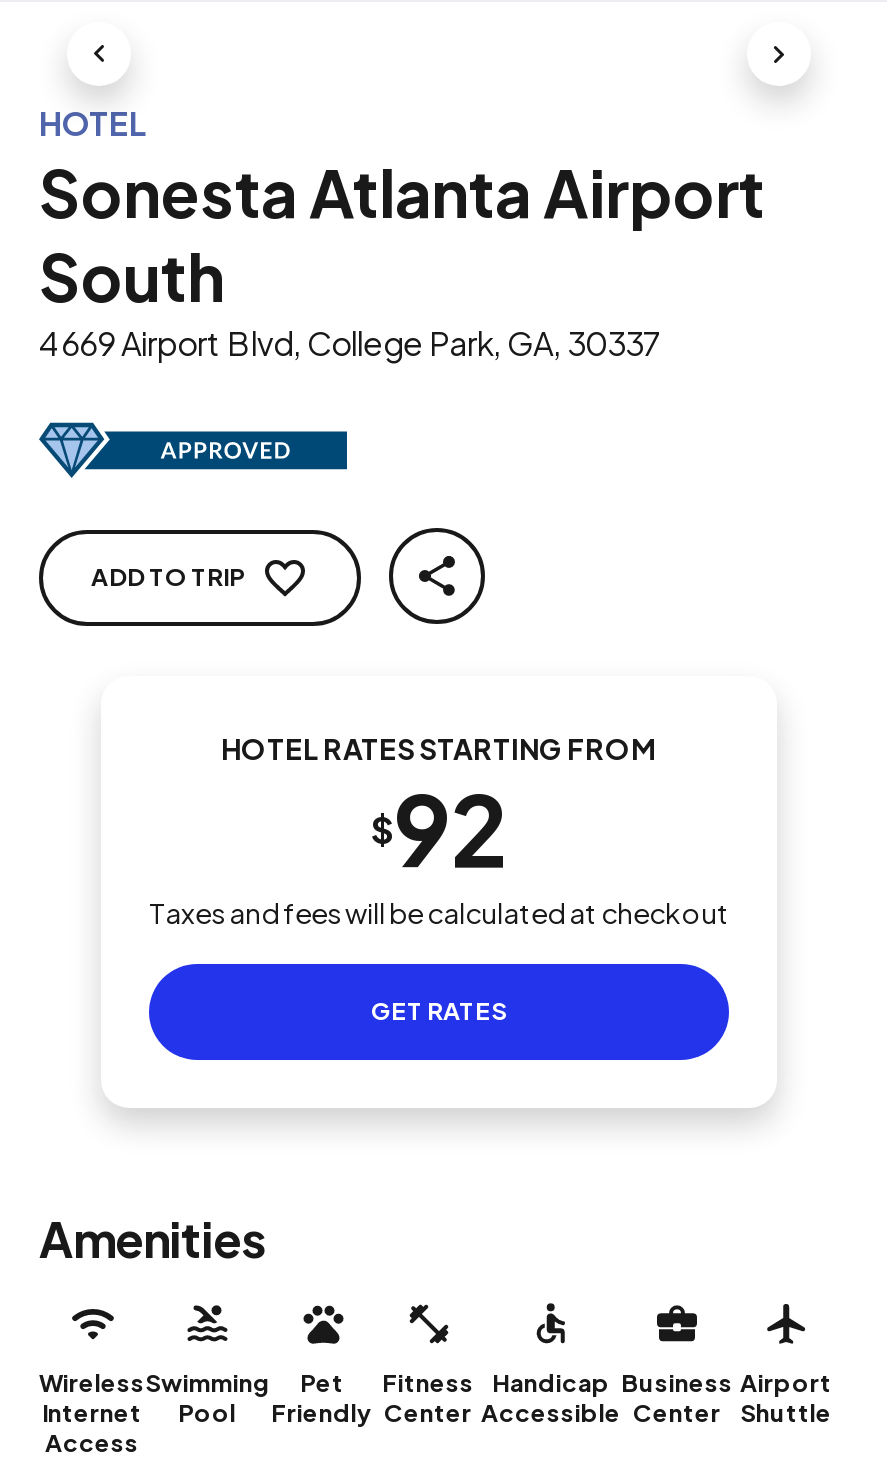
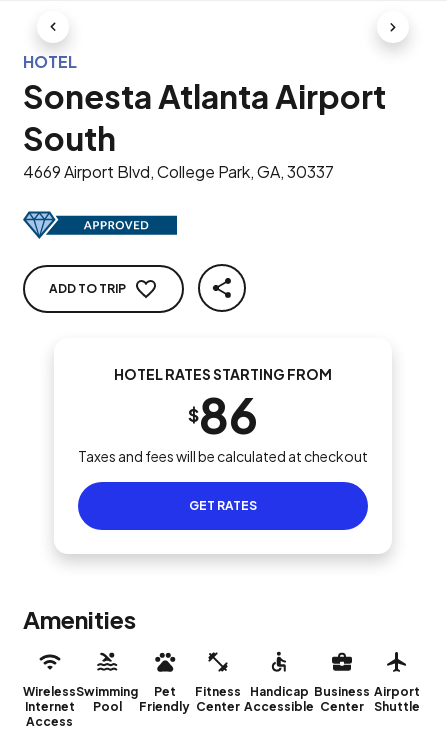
- $92
+ $86
